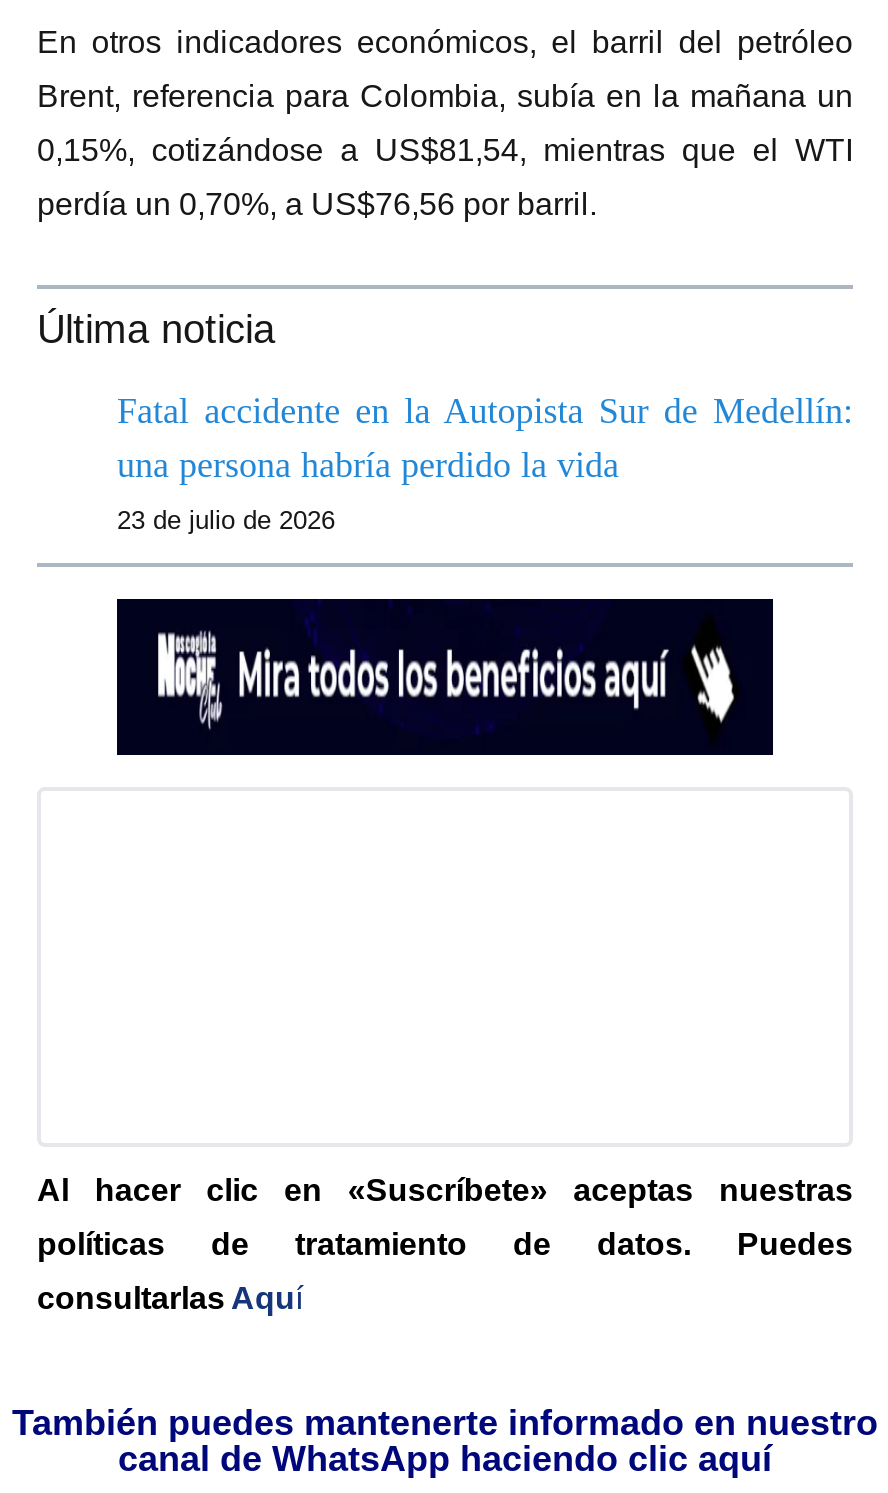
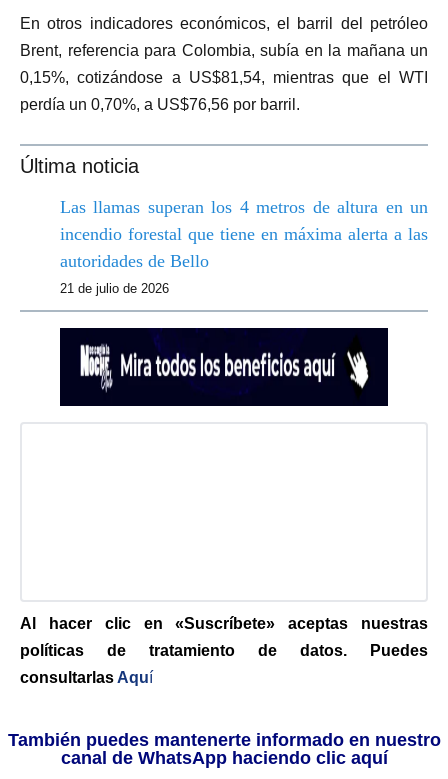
- Fatal accidente en la Autopista Sur de Medellín:
- una persona habría perdido la vida
+ Las llamas superan los 4 metros de altura en un
+ incendio forestal que tiene en máxima alerta a las
+ autoridades de Bello

- 23 de julio de 2026
+ 21 de julio de 2026
